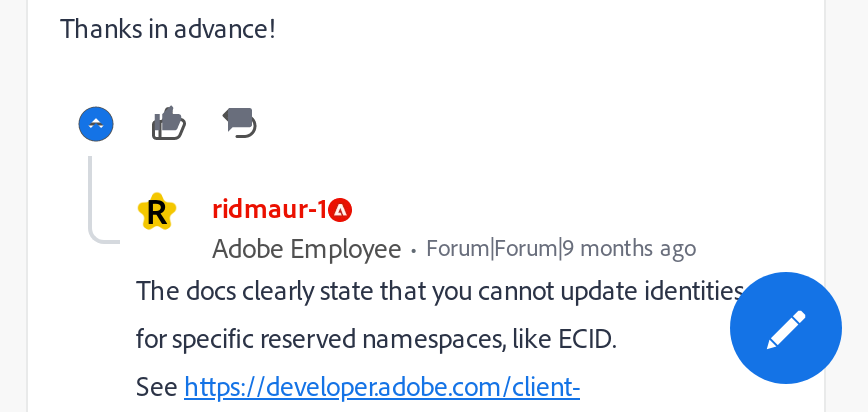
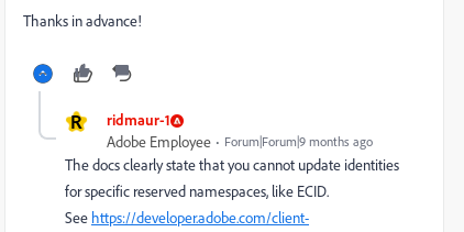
- [image]
